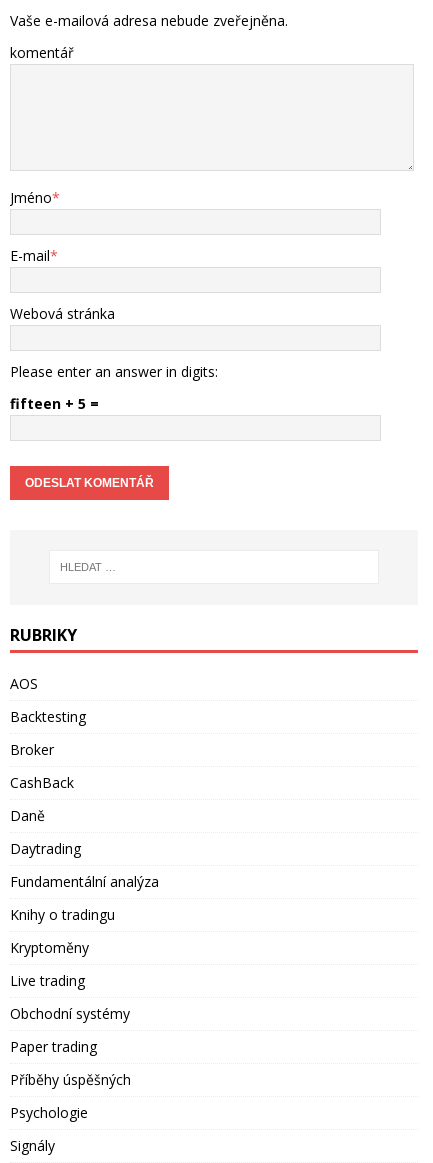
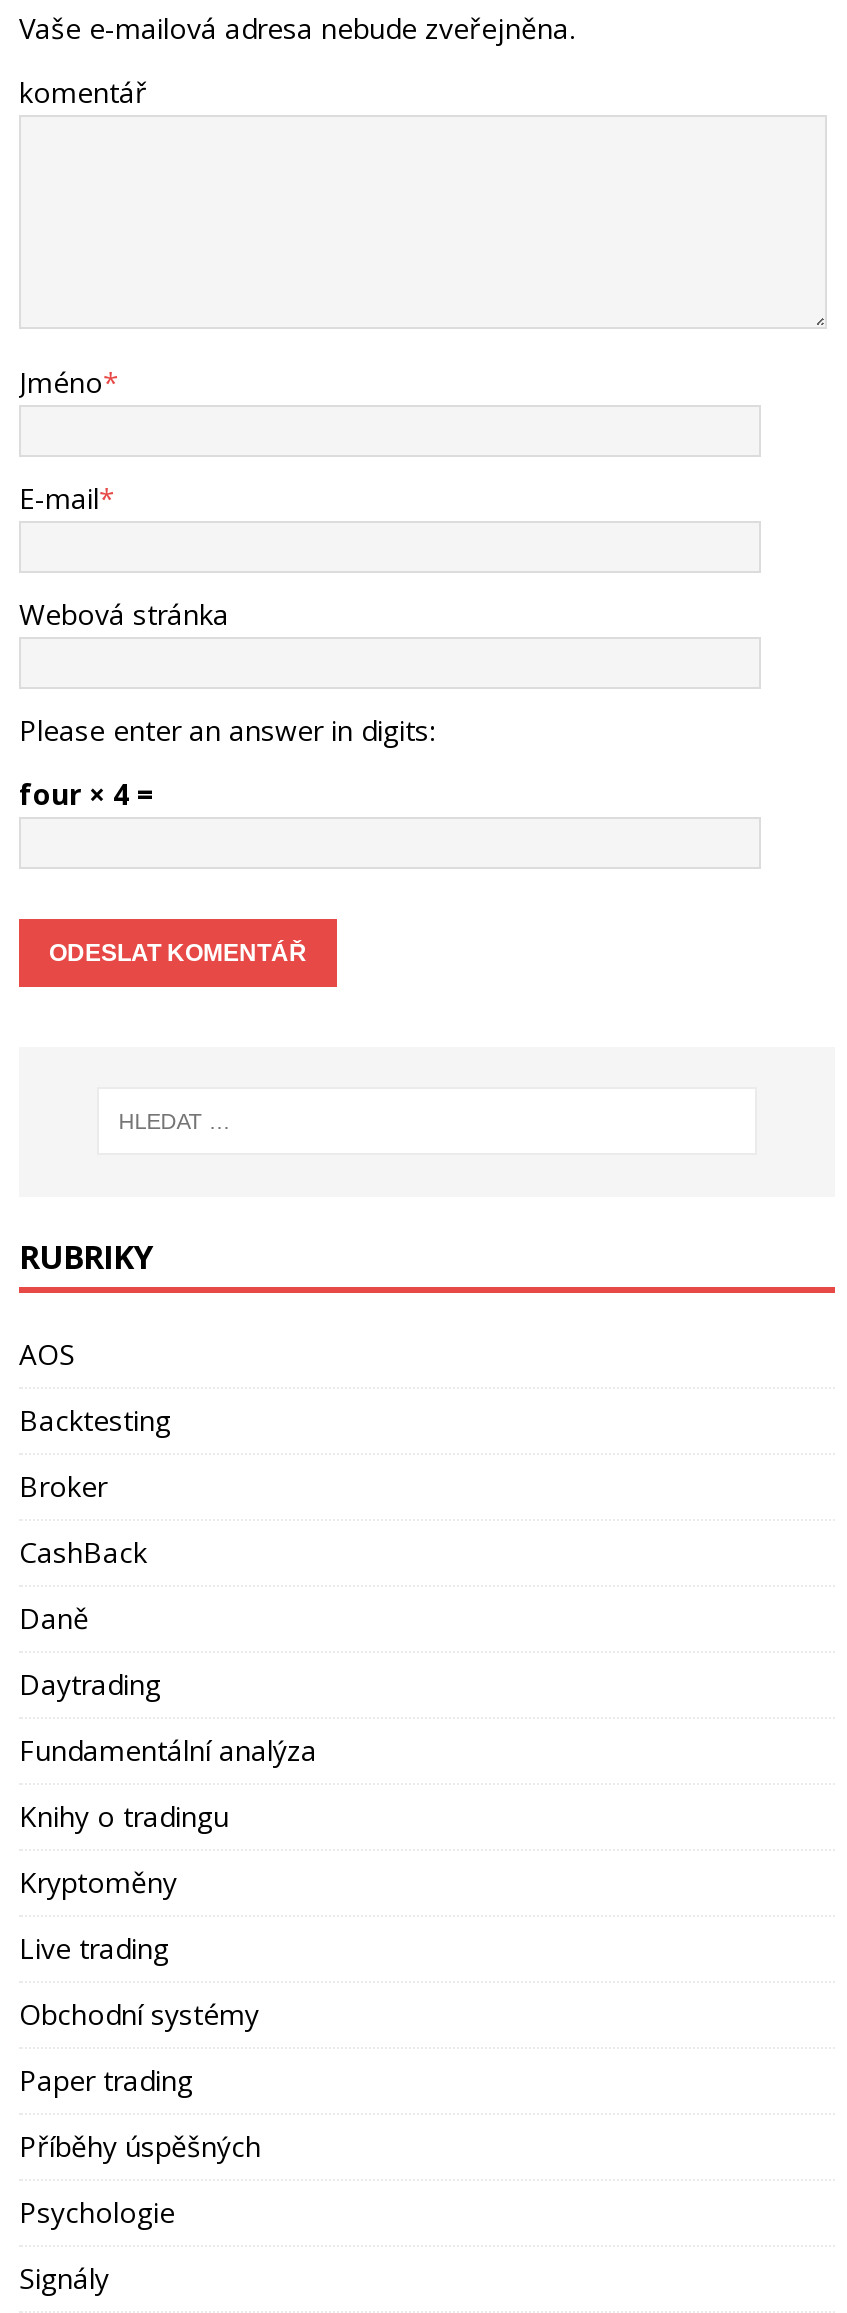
- fifteen + 5 =
+ four × 4 =
